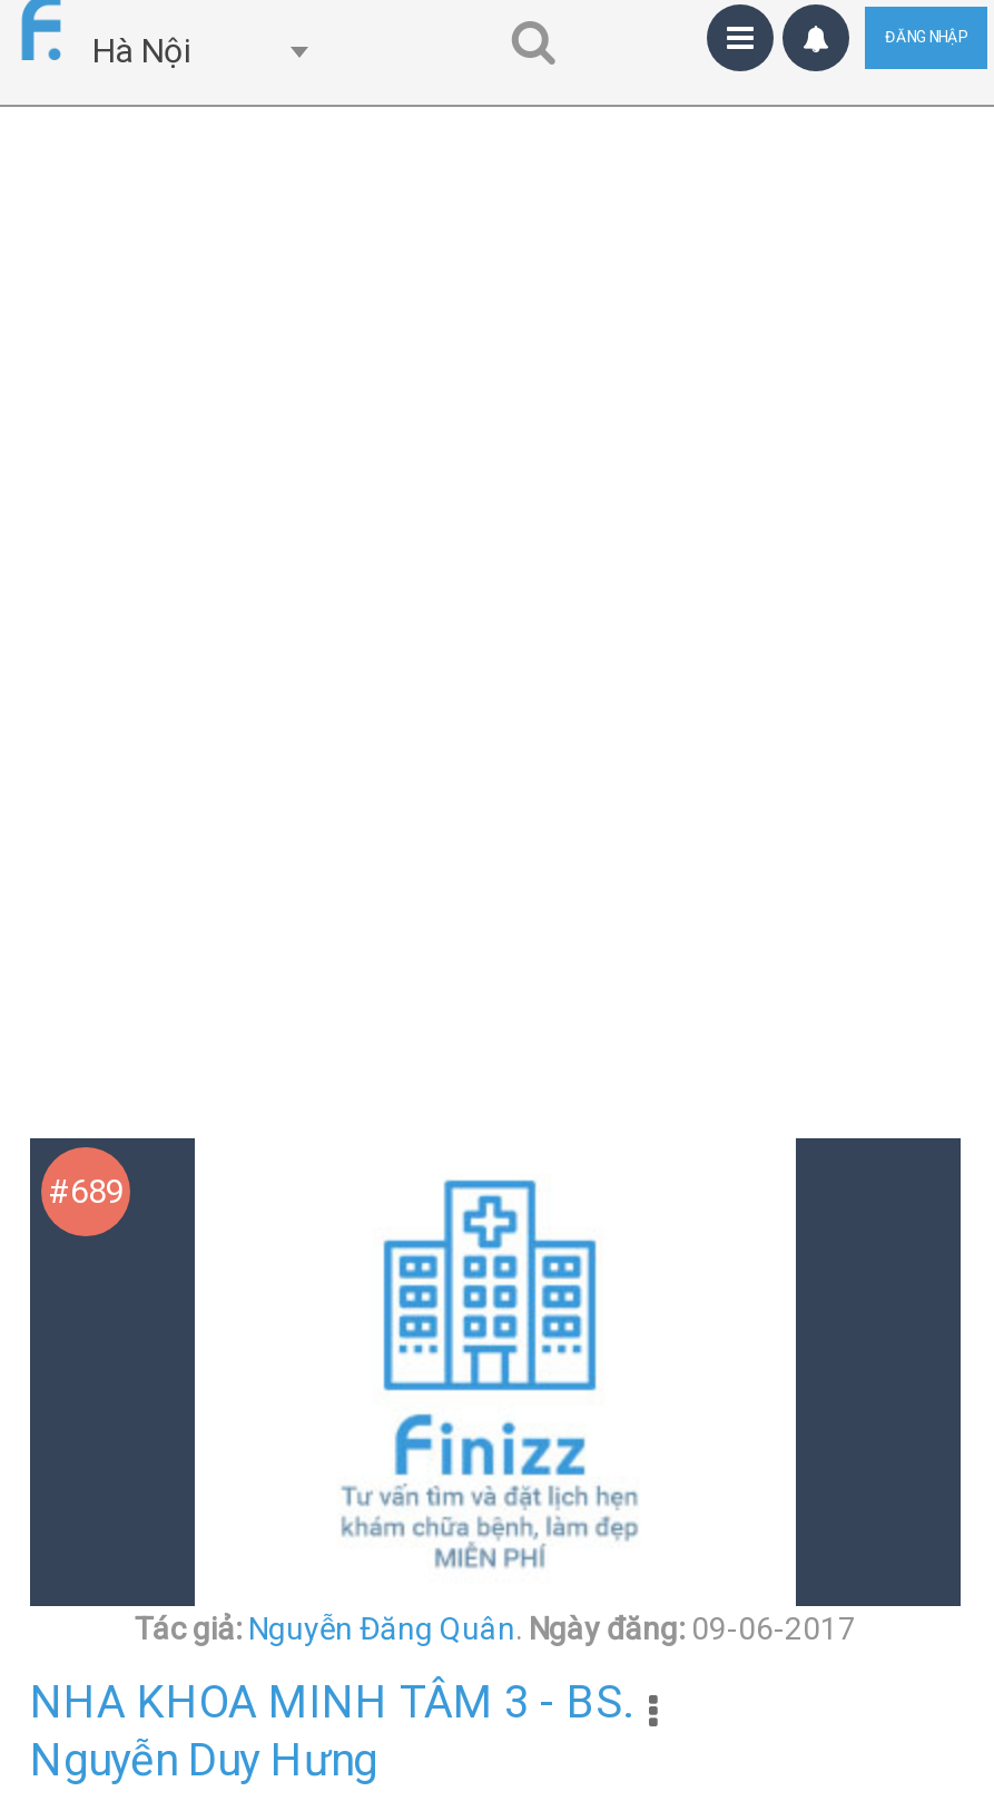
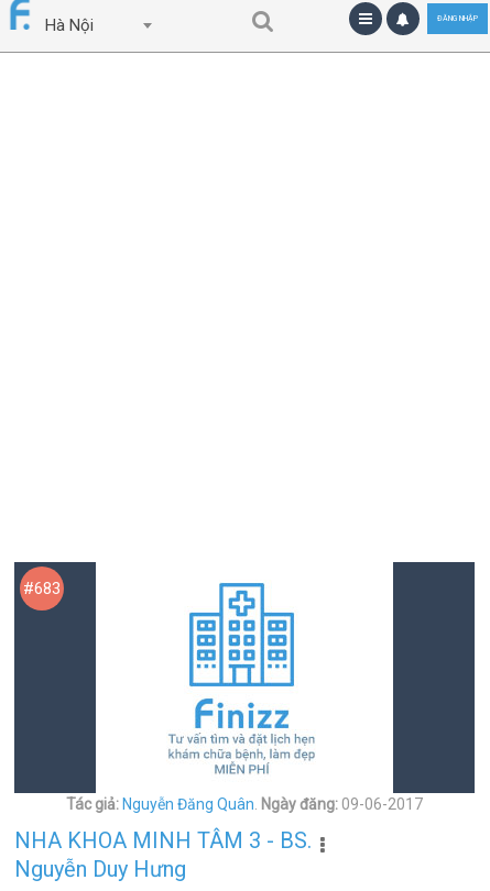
- #689
+ #683
